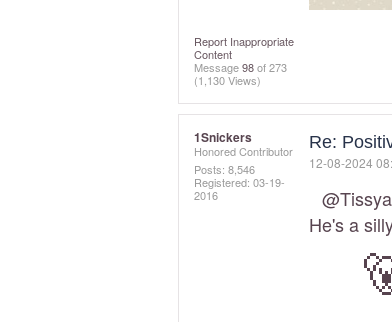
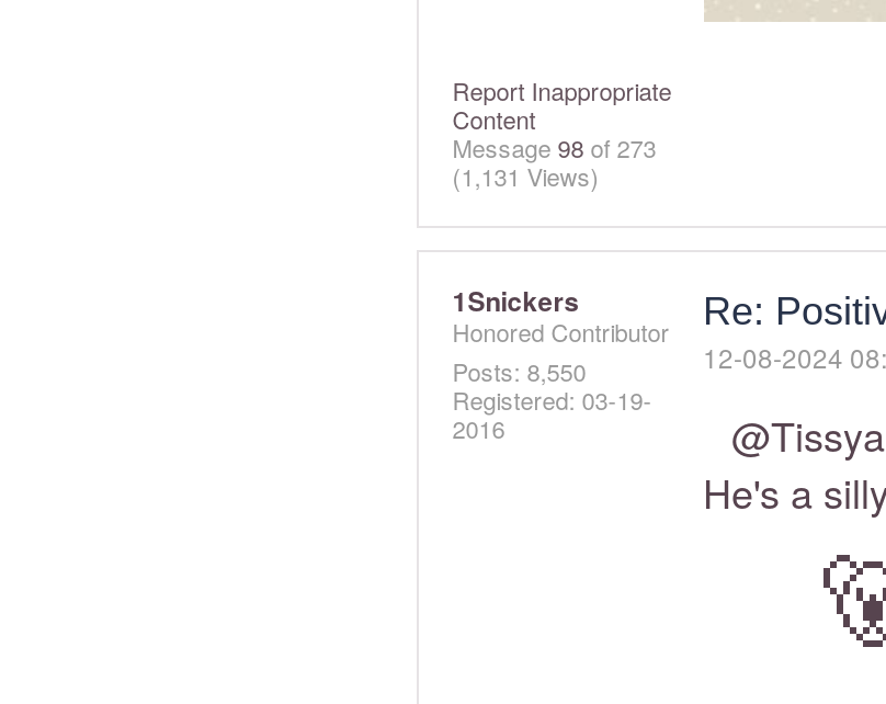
- (1,130 Views)
+ (1,131 Views)

- Posts: 8,546
+ Posts: 8,550
